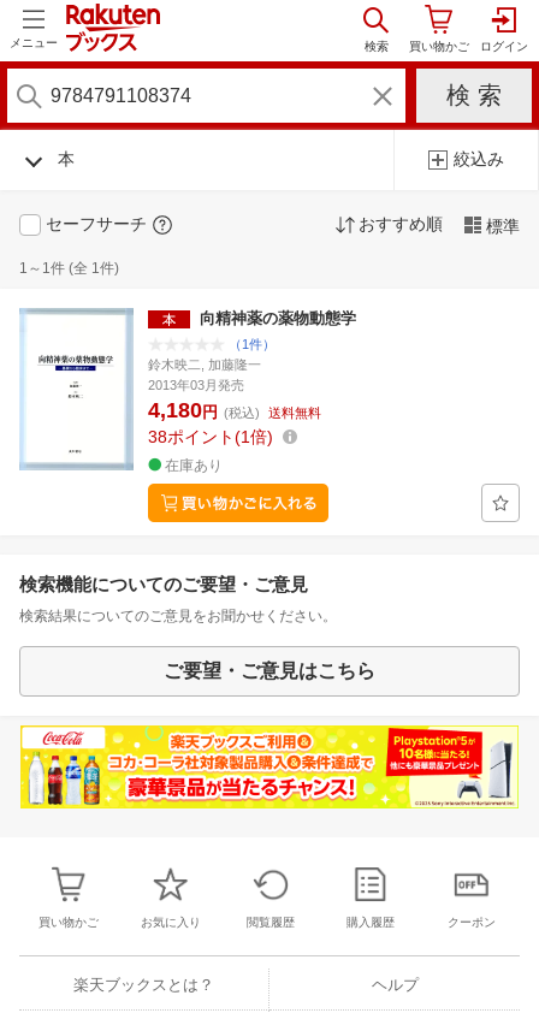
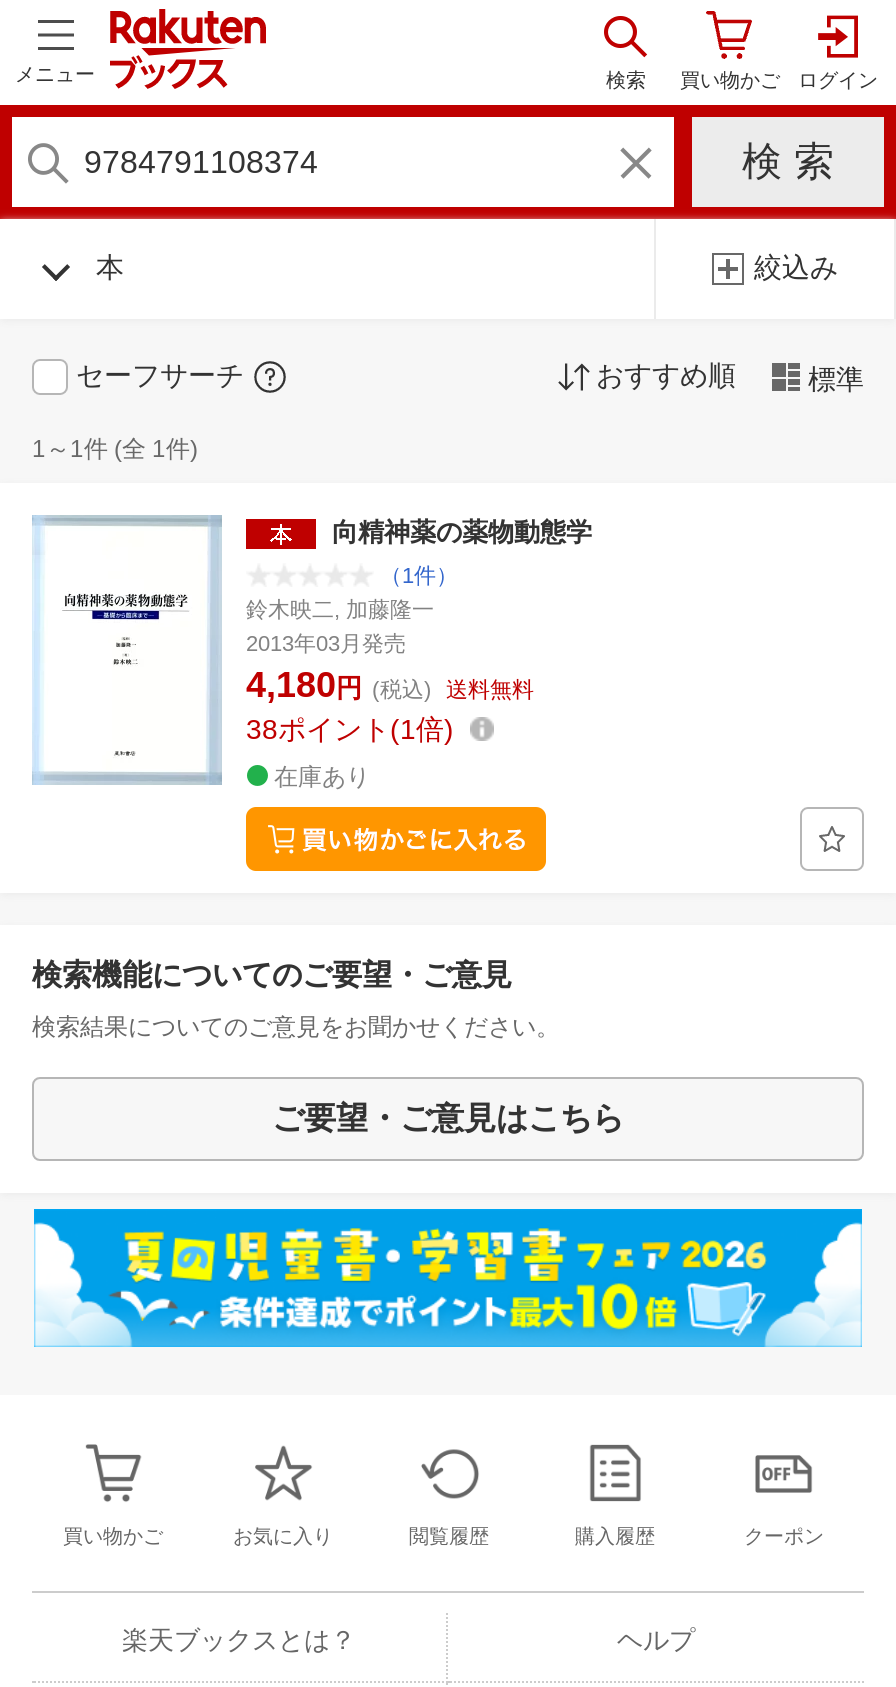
- [image]
+ [image]
